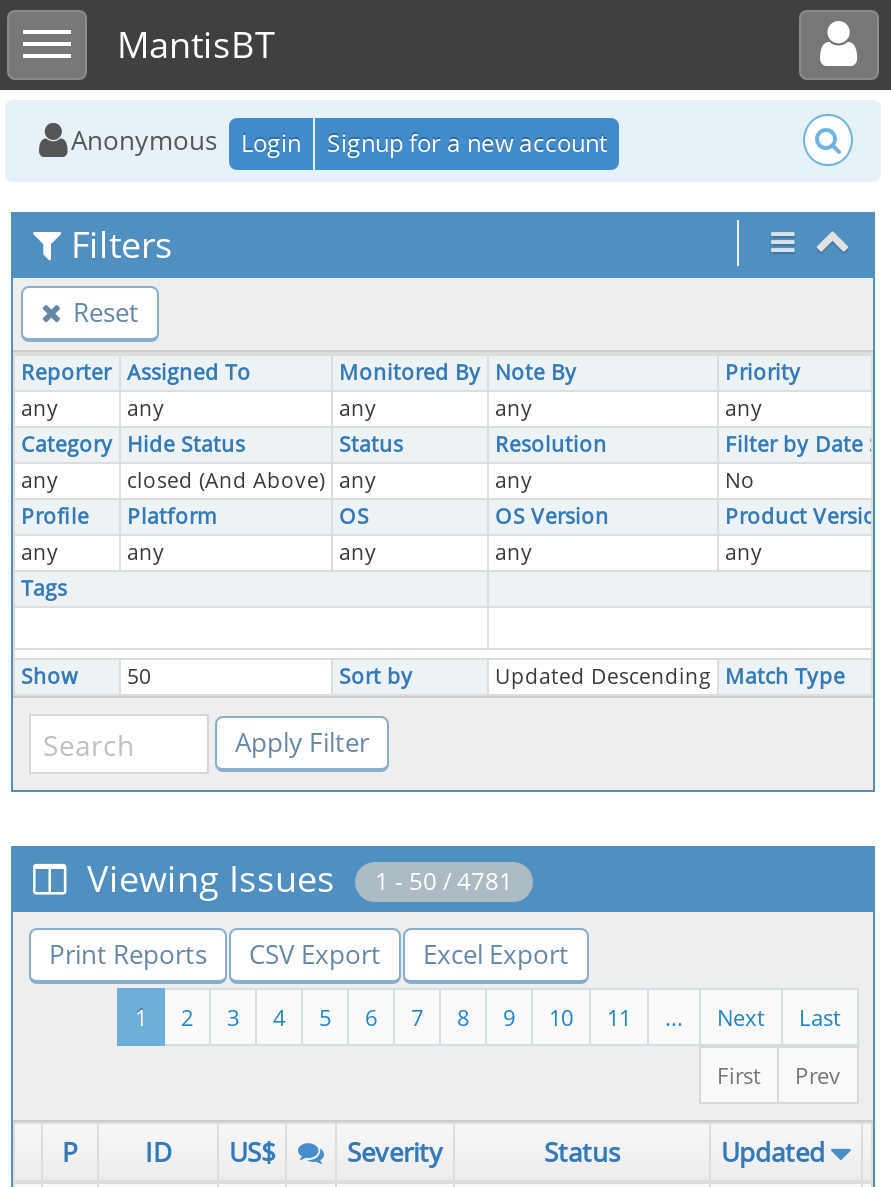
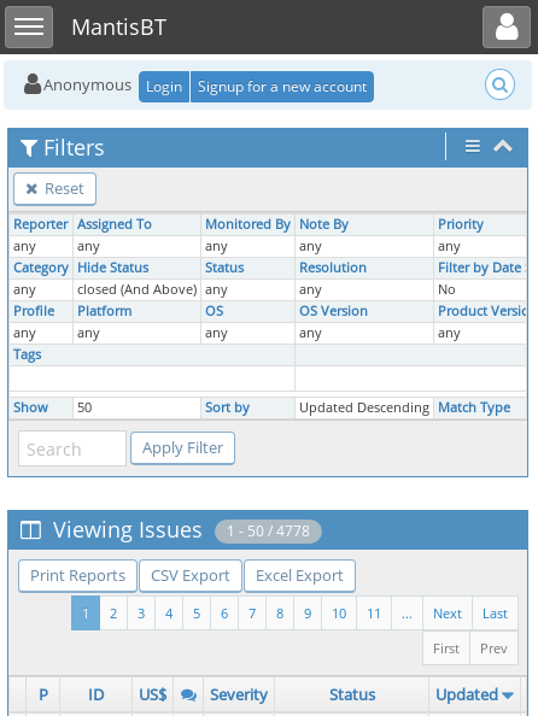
- Viewing Issues 1 - 50 / 4781
+ Viewing Issues 1 - 50 / 4778
